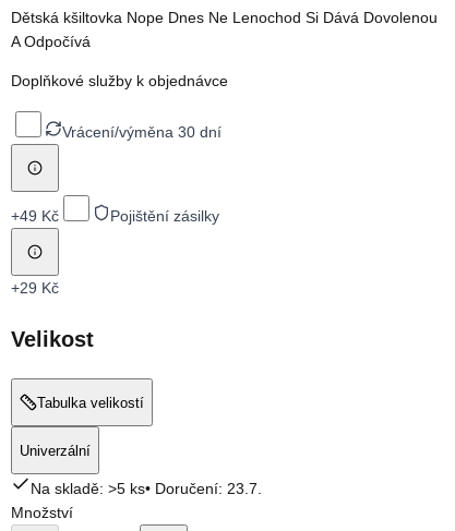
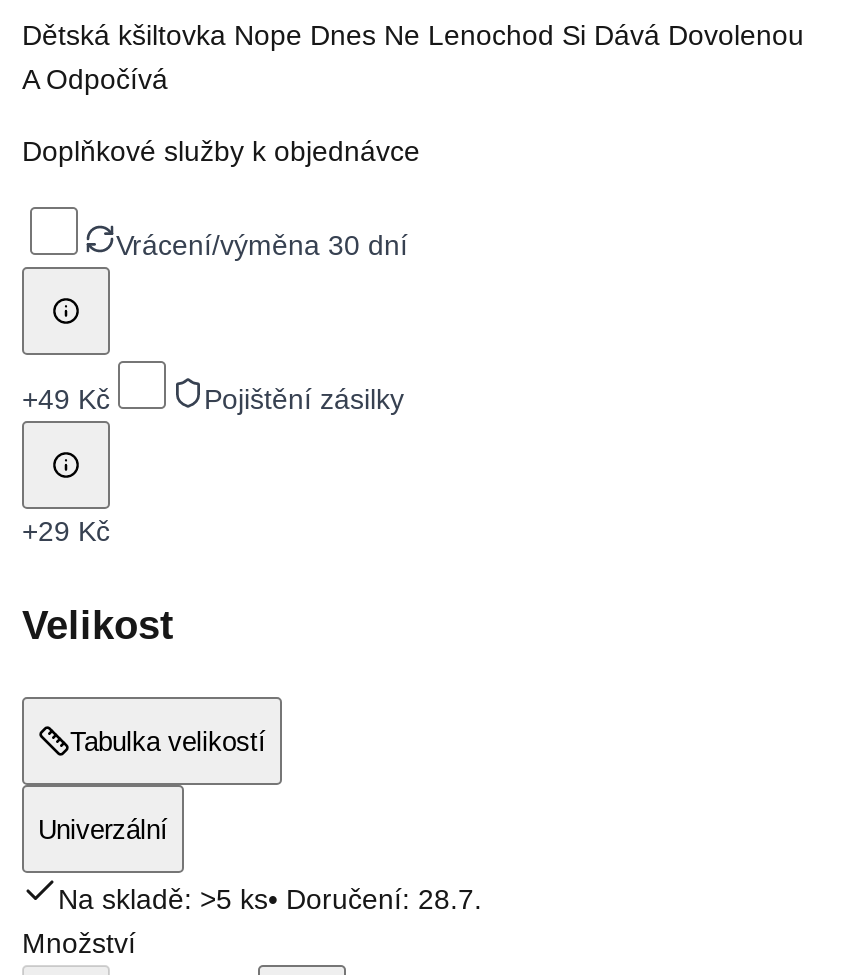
- Na skladě: >5 ks• Doručení: 23.7.
+ Na skladě: >5 ks• Doručení: 28.7.
